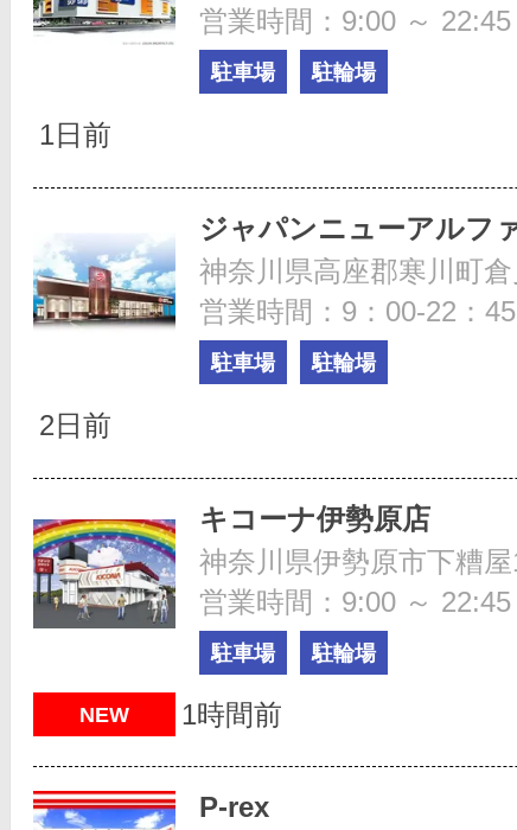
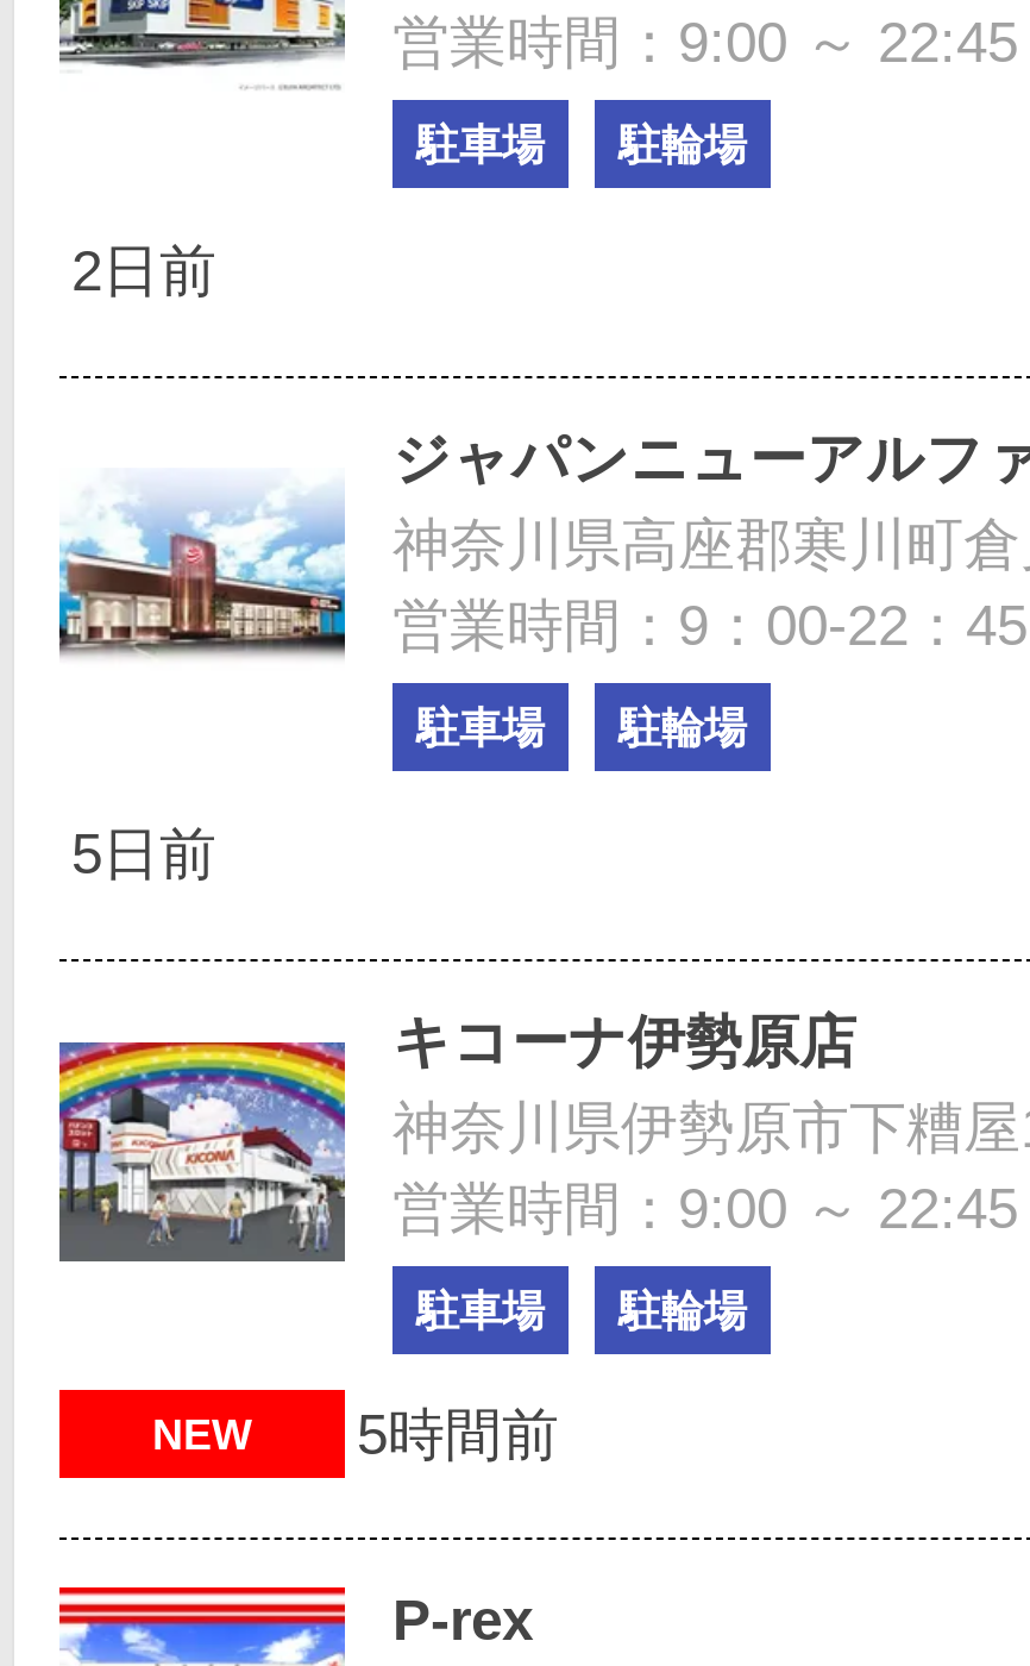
- 1日前
+ 2日前

- 2日前
+ 5日前

- 1時間前
+ 5時間前
